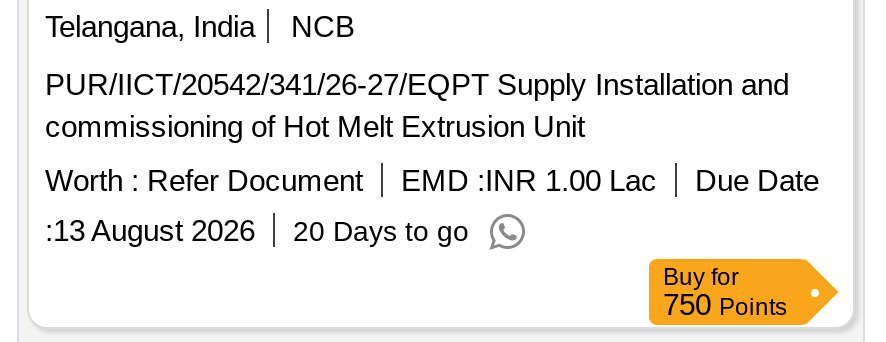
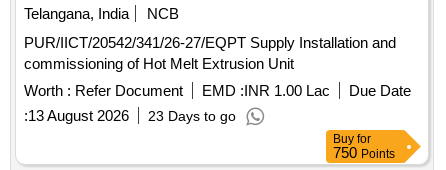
- :13 August 2026 20 Days to go
+ :13 August 2026 23 Days to go
